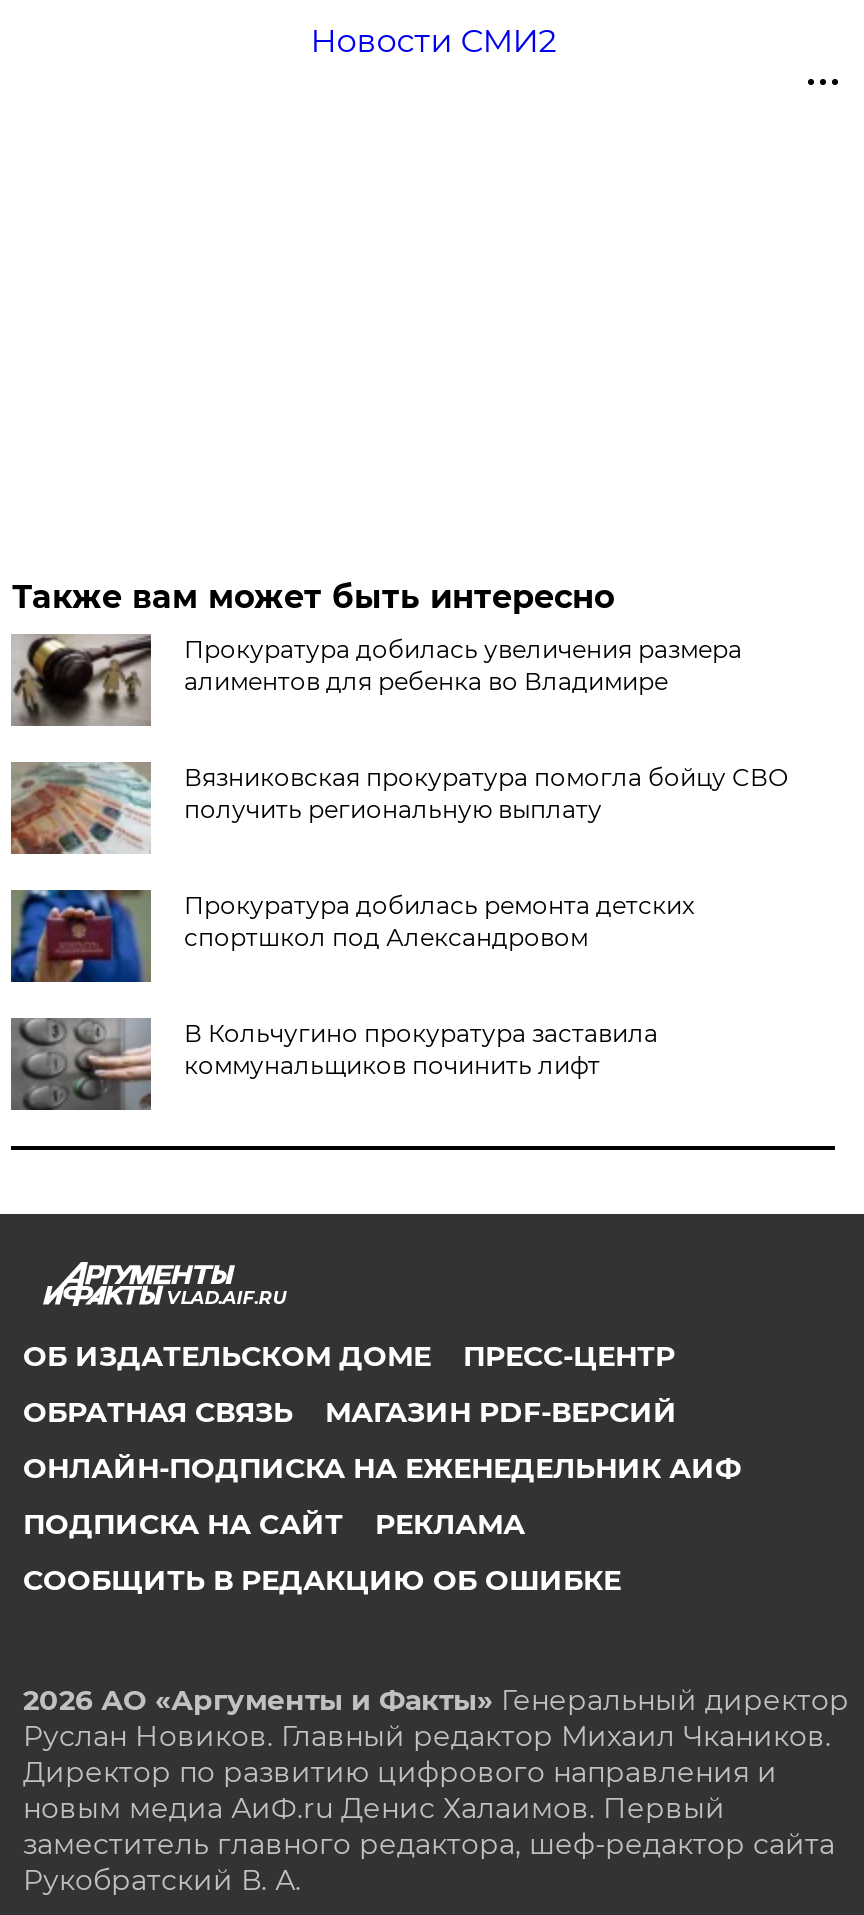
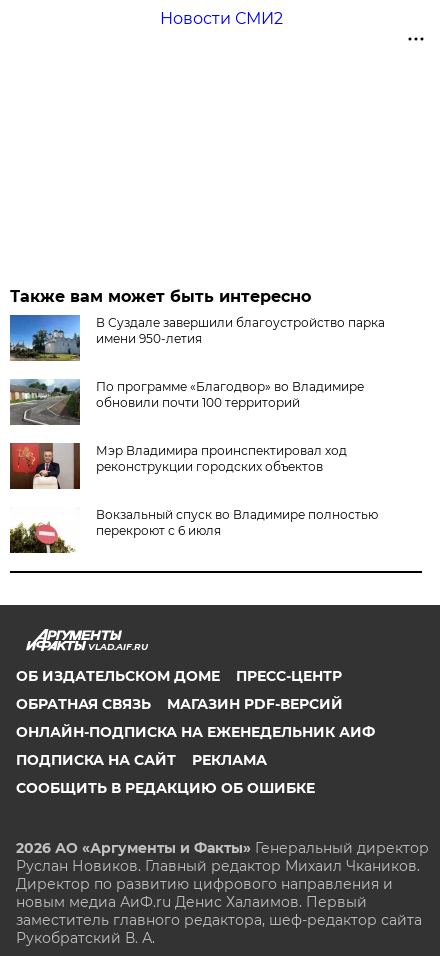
- [image]
- Прокуратура добилась увеличения размера
- алиментов для ребенка во Владимире
+ [image]
+ В Суздале завершили благоустройство парка
+ имени 950-летия

- [image]
- Вязниковская прокуратура помогла бойцу СВО
- получить региональную выплату
+ [image]
+ По программе «Благодвор» во Владимире
+ обновили почти 100 территорий

- [image]
- Прокуратура добилась ремонта детских
- спортшкол под Александровом
+ [image]
+ Мэр Владимира проинспектировал ход
+ реконструкции городских объектов

- [image]
- В Кольчугино прокуратура заставила
- коммунальщиков починить лифт
+ [image]
+ Вокзальный спуск во Владимире полностью
+ перекроют с 6 июля
